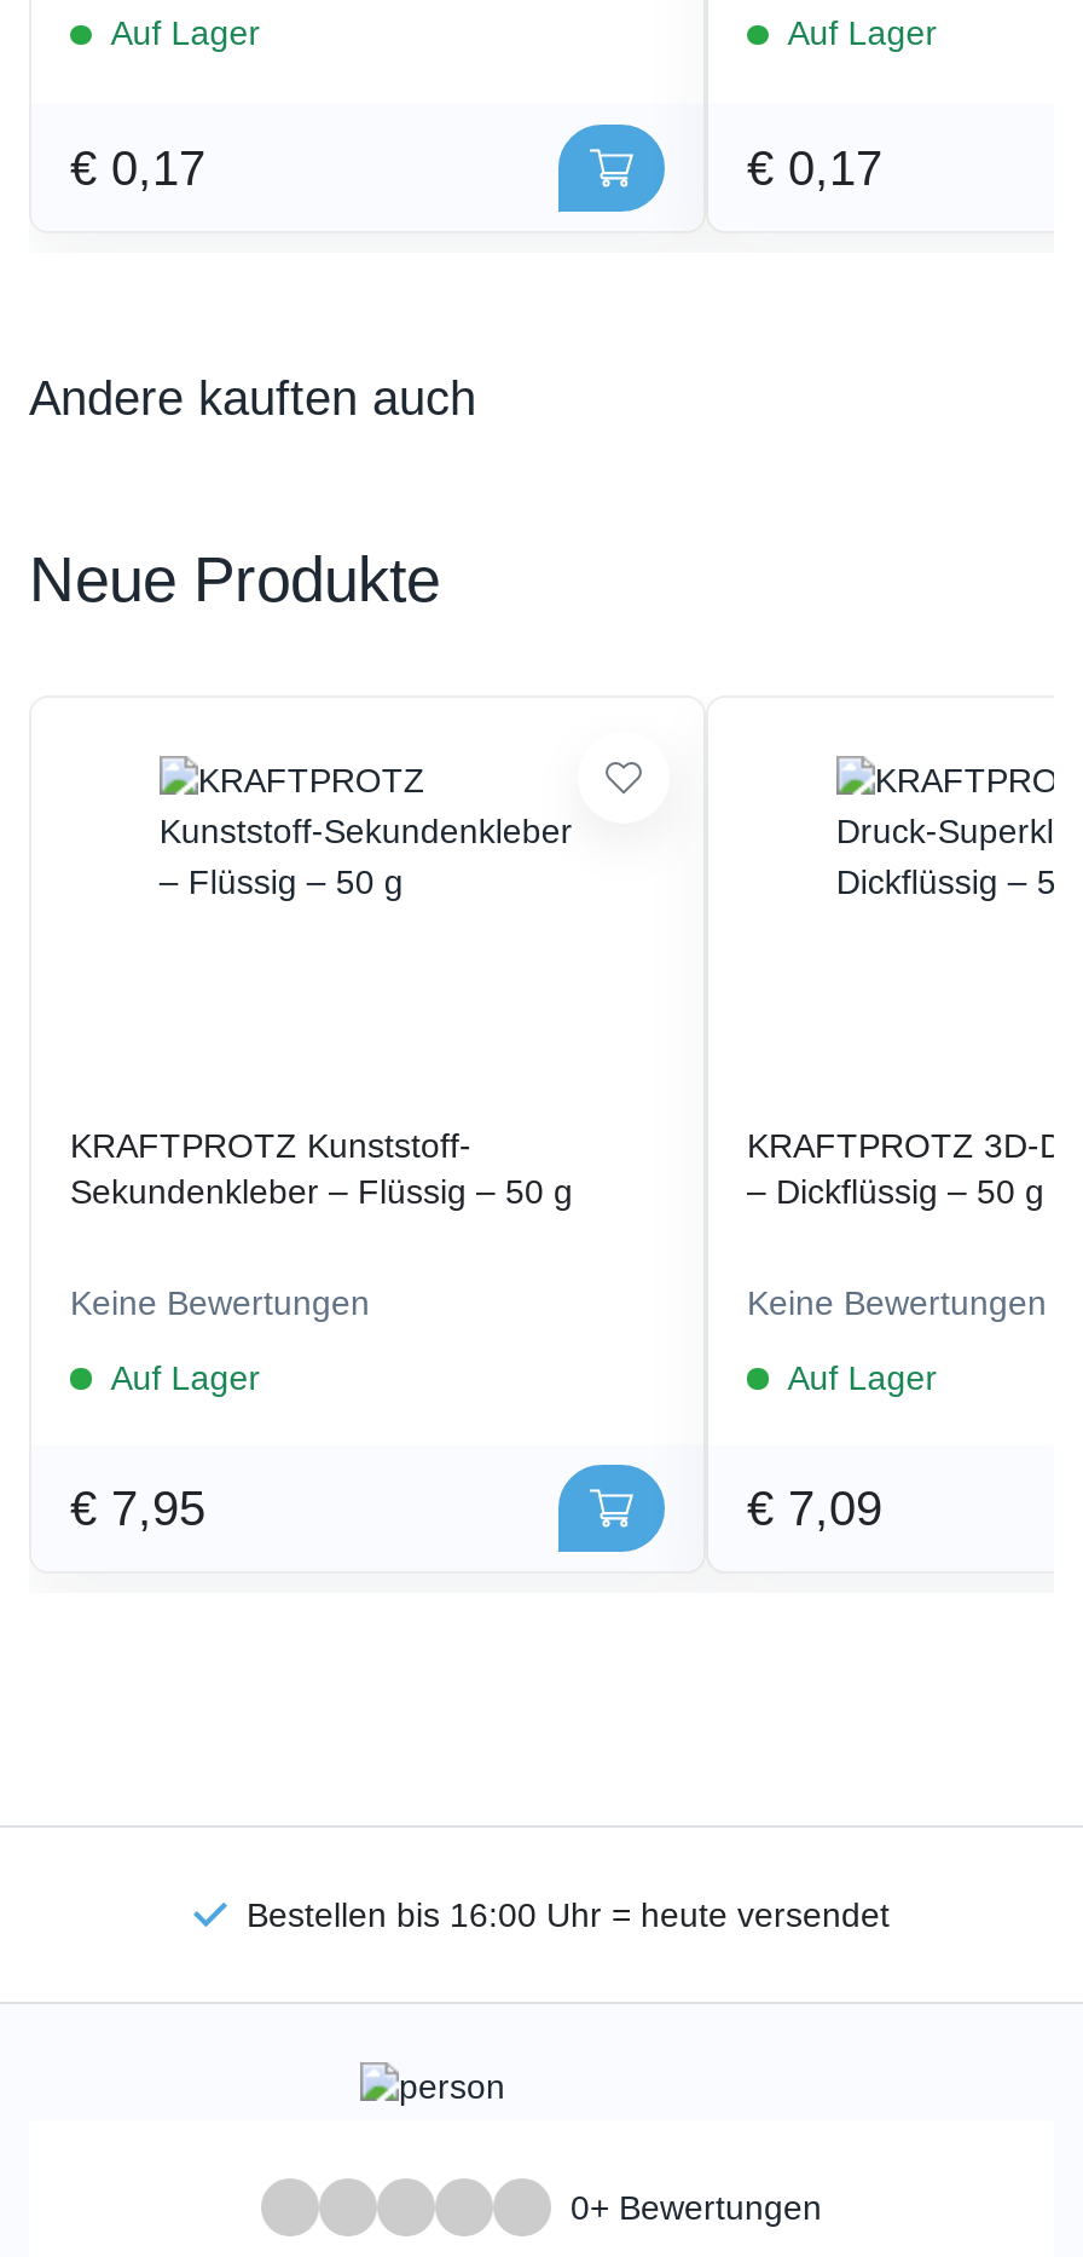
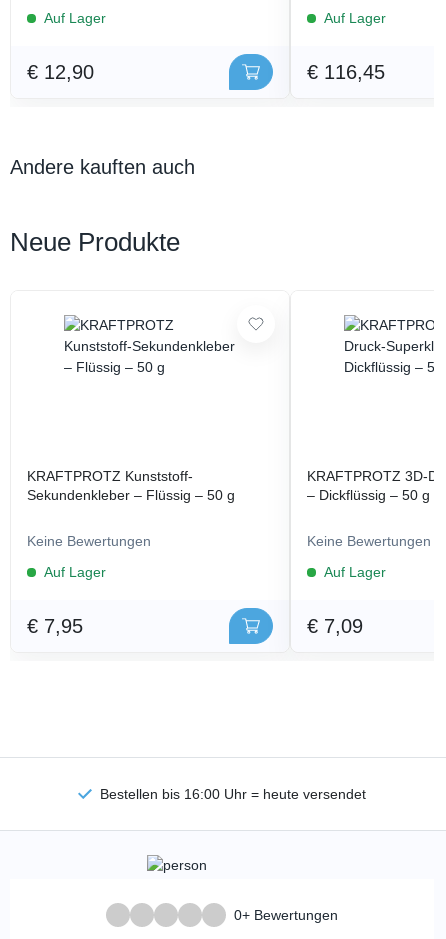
- € 0,17
+ € 12,90

- € 0,17
+ € 116,45
